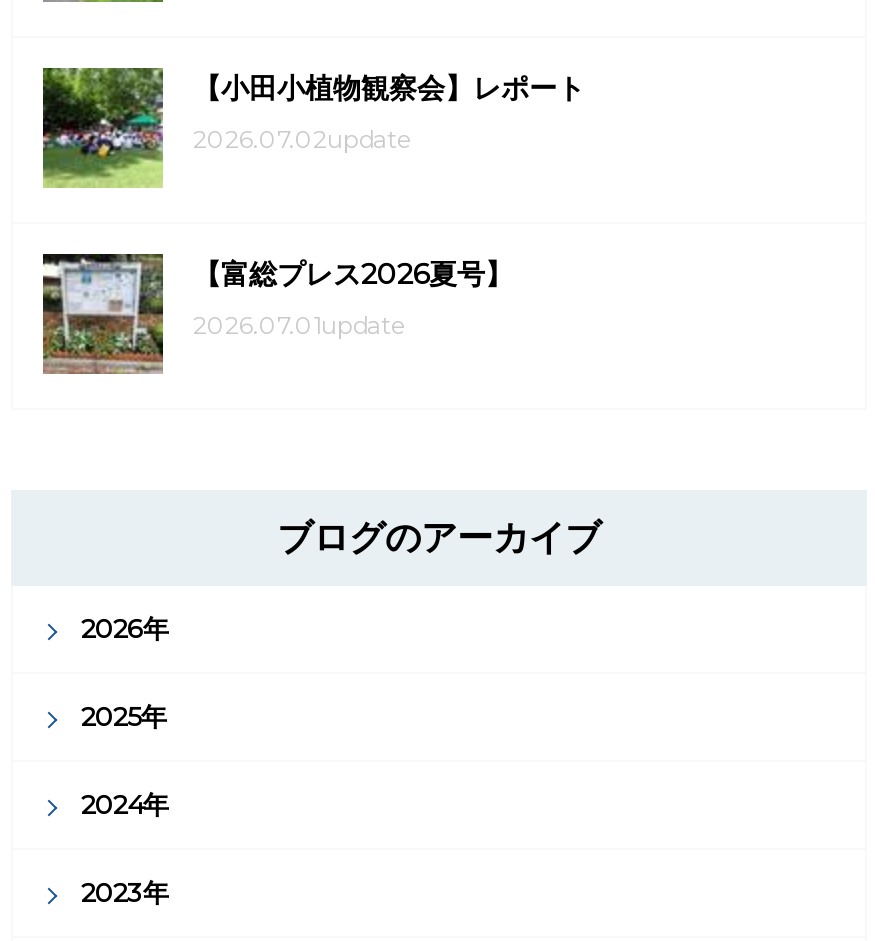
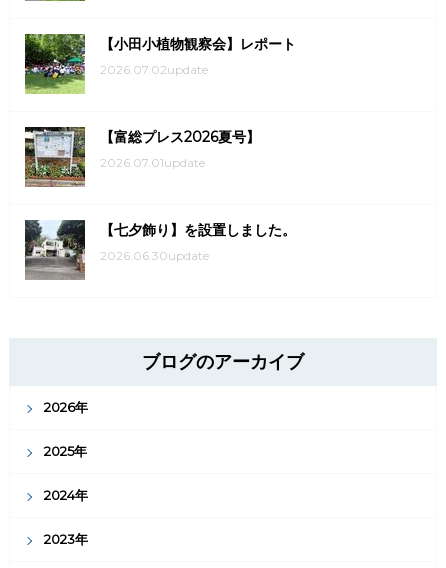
+ [image]
+ 【七夕飾り】を設置しました。
+ 2026.06.30update
